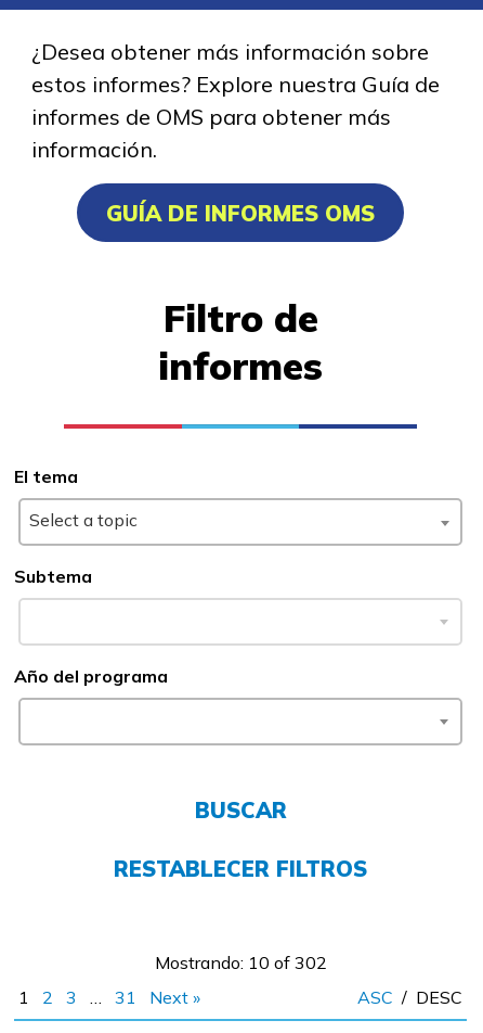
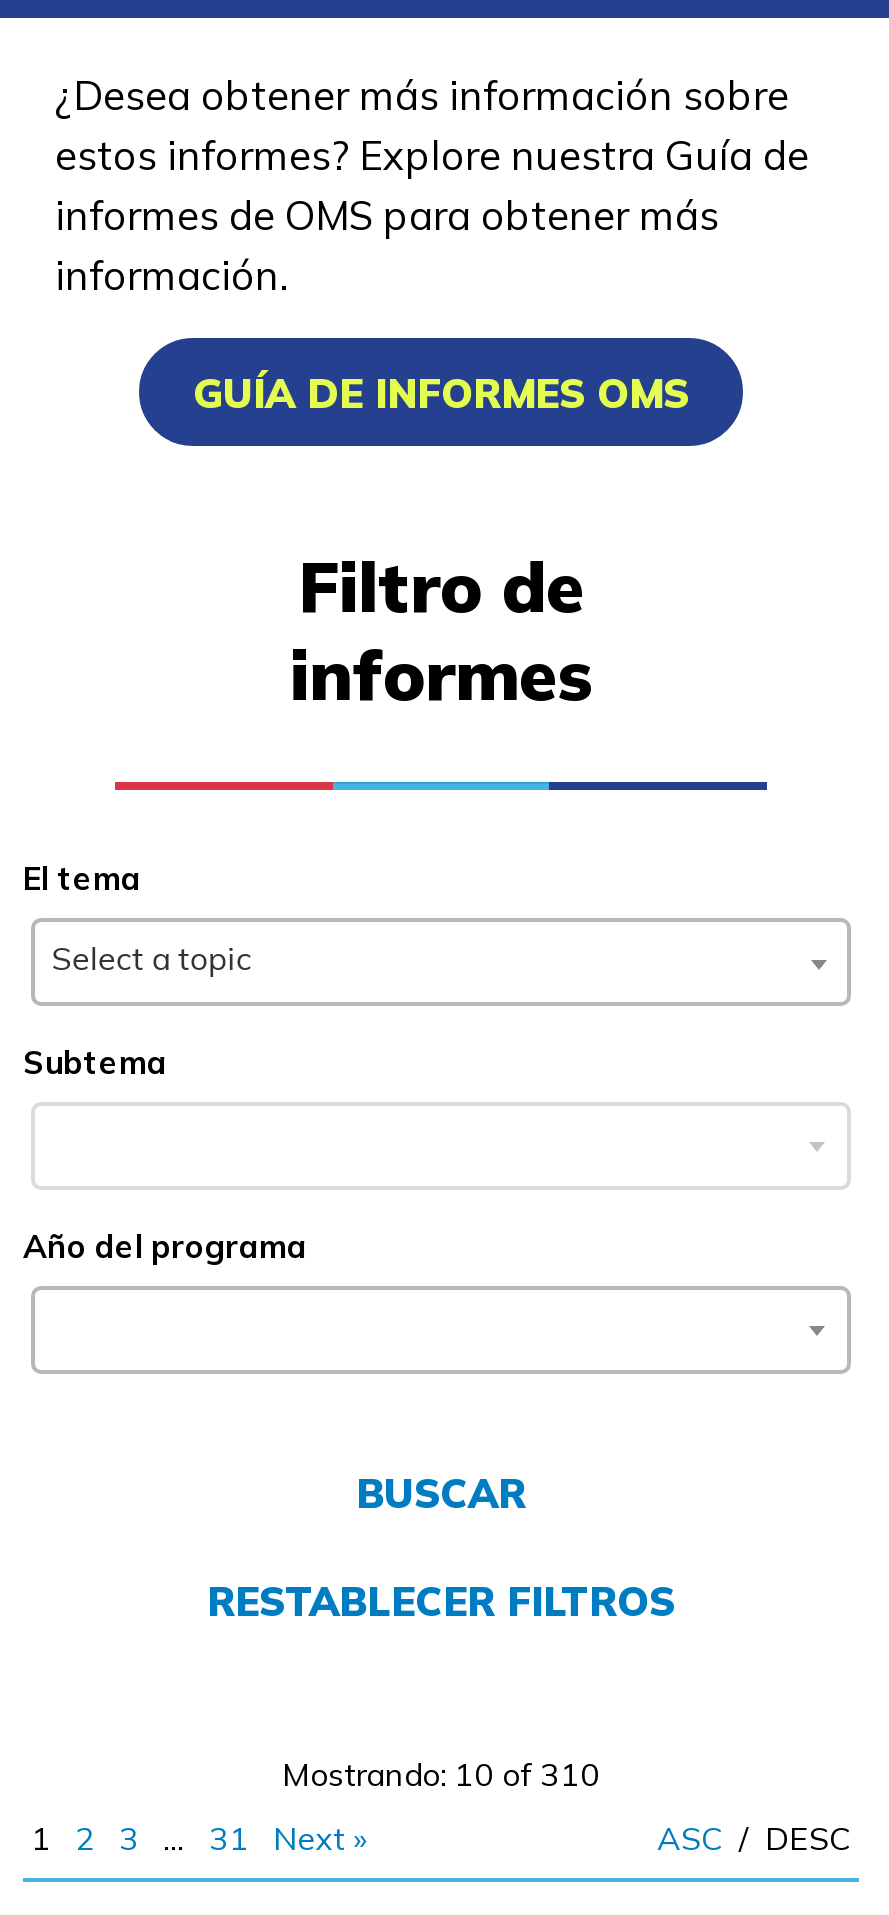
- Mostrando: 10 of 302
+ Mostrando: 10 of 310
